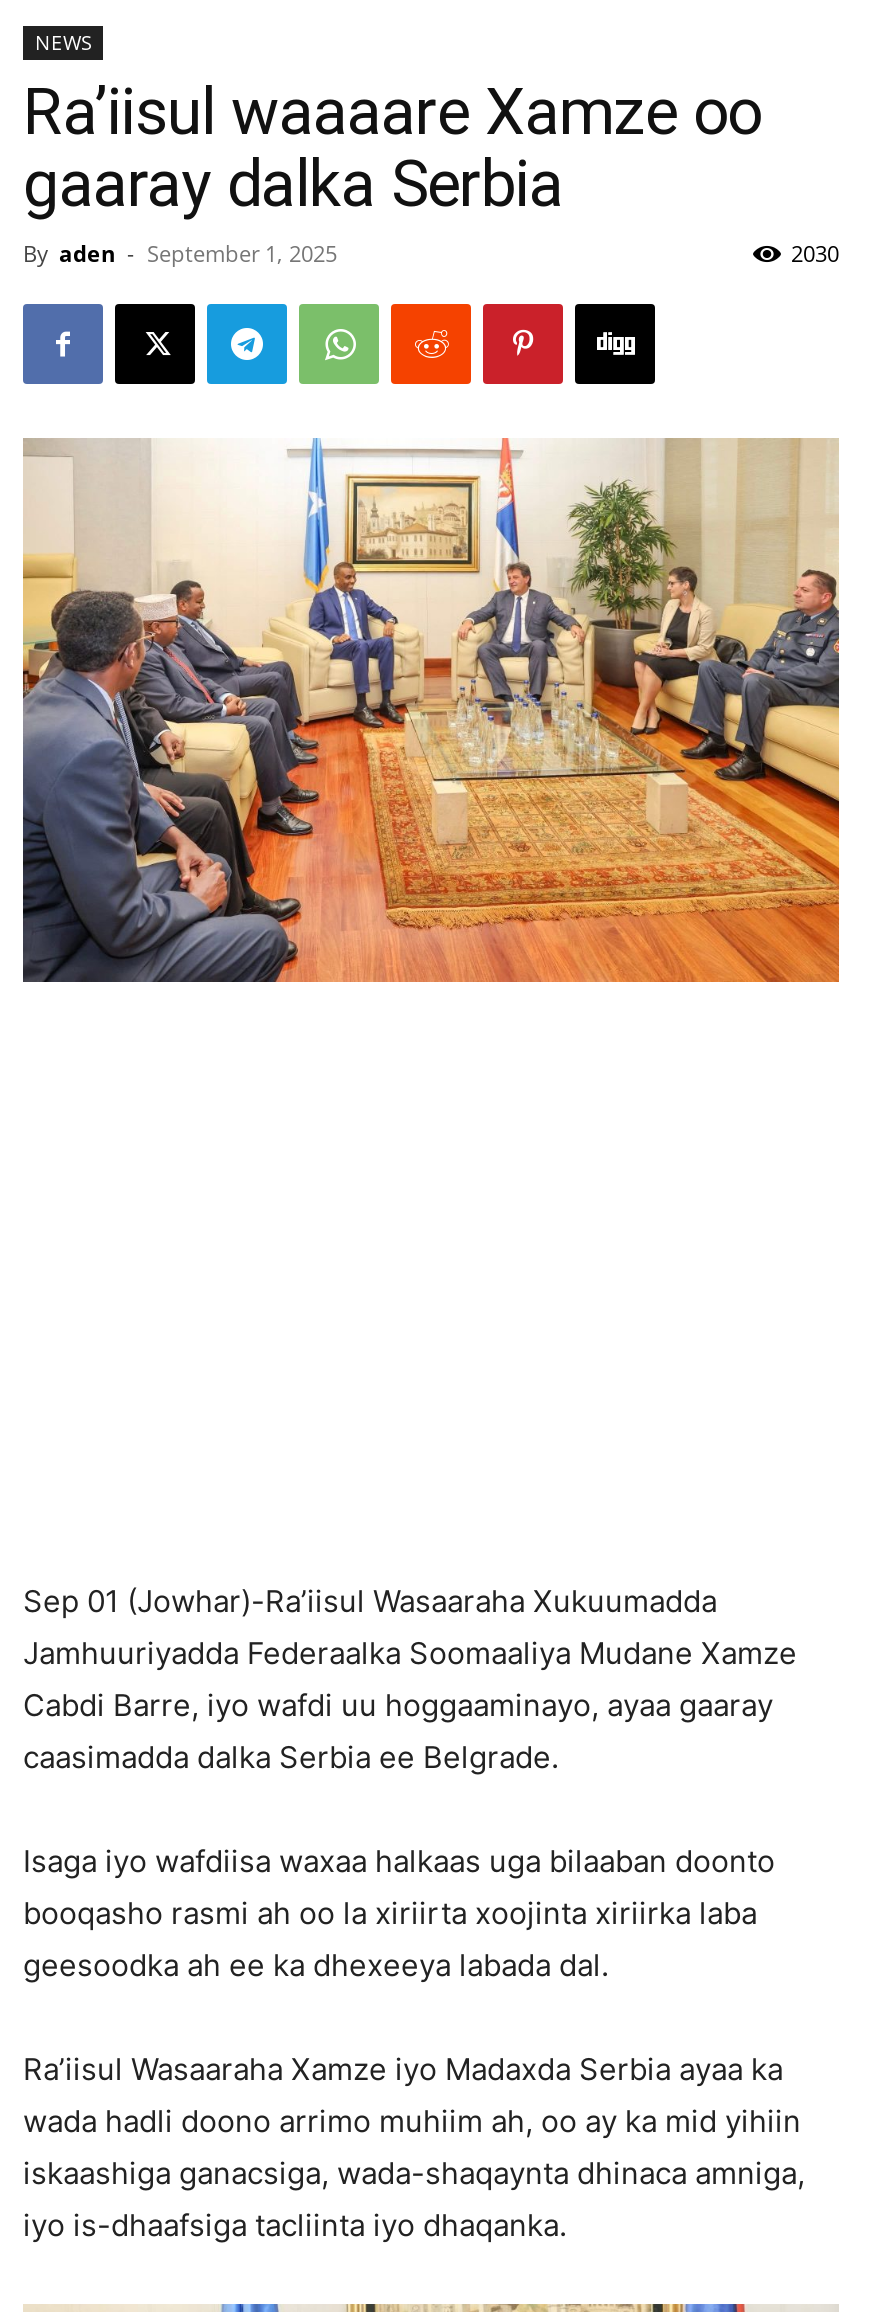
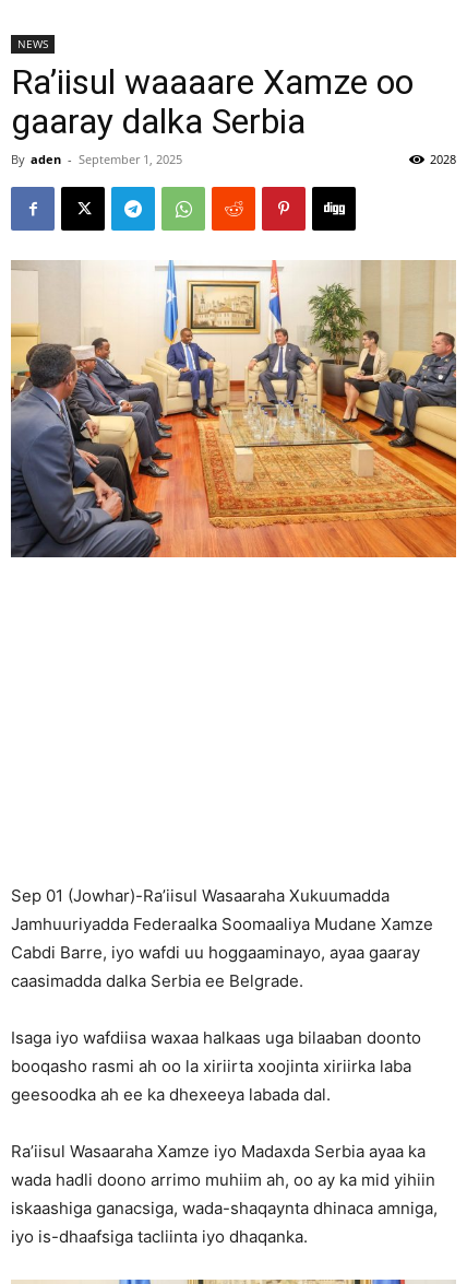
- 2030
+ 2028
